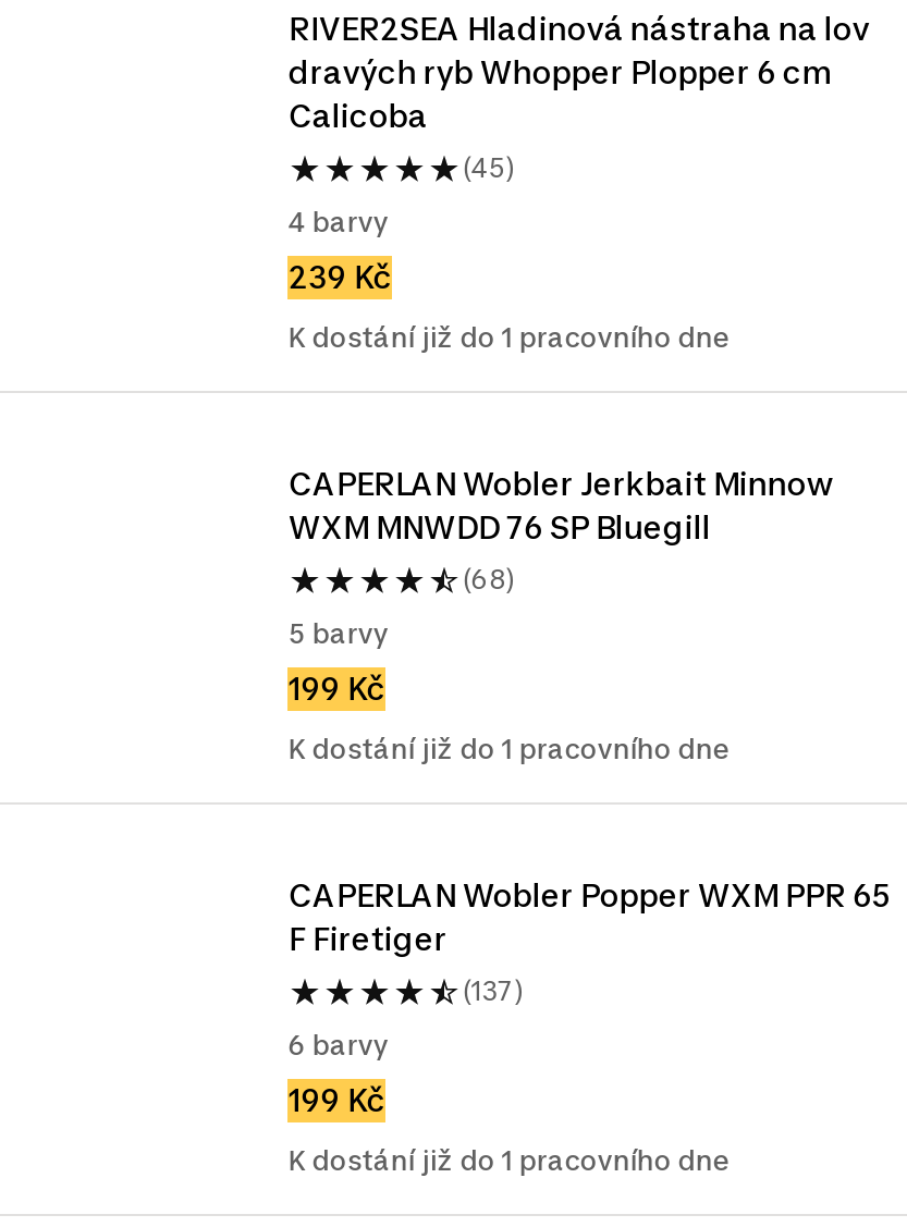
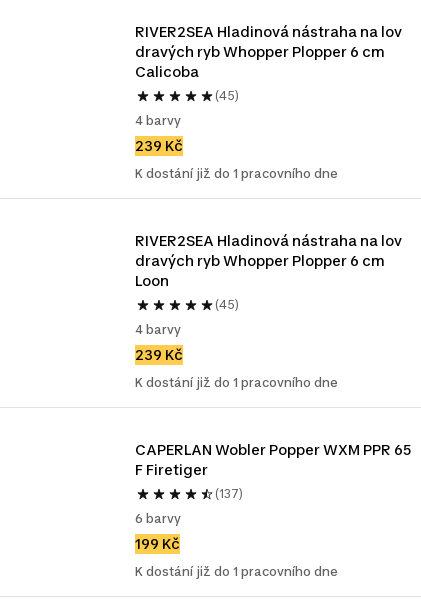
- CAPERLAN Wobler Jerkbait Minnow
- WXM MNWDD 76 SP Bluegill
+ RIVER2SEA Hladinová nástraha na lov
+ dravých ryb Whopper Plopper 6 cm
+ Loon

- (68)
+ (45)

- 5 barvy
+ 4 barvy

- 199 Kč
+ 239 Kč
